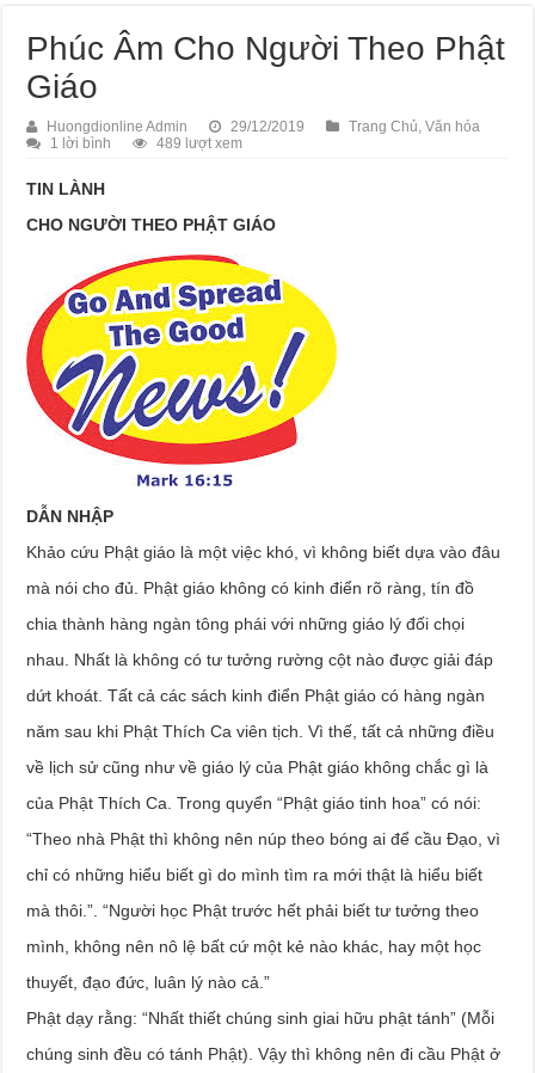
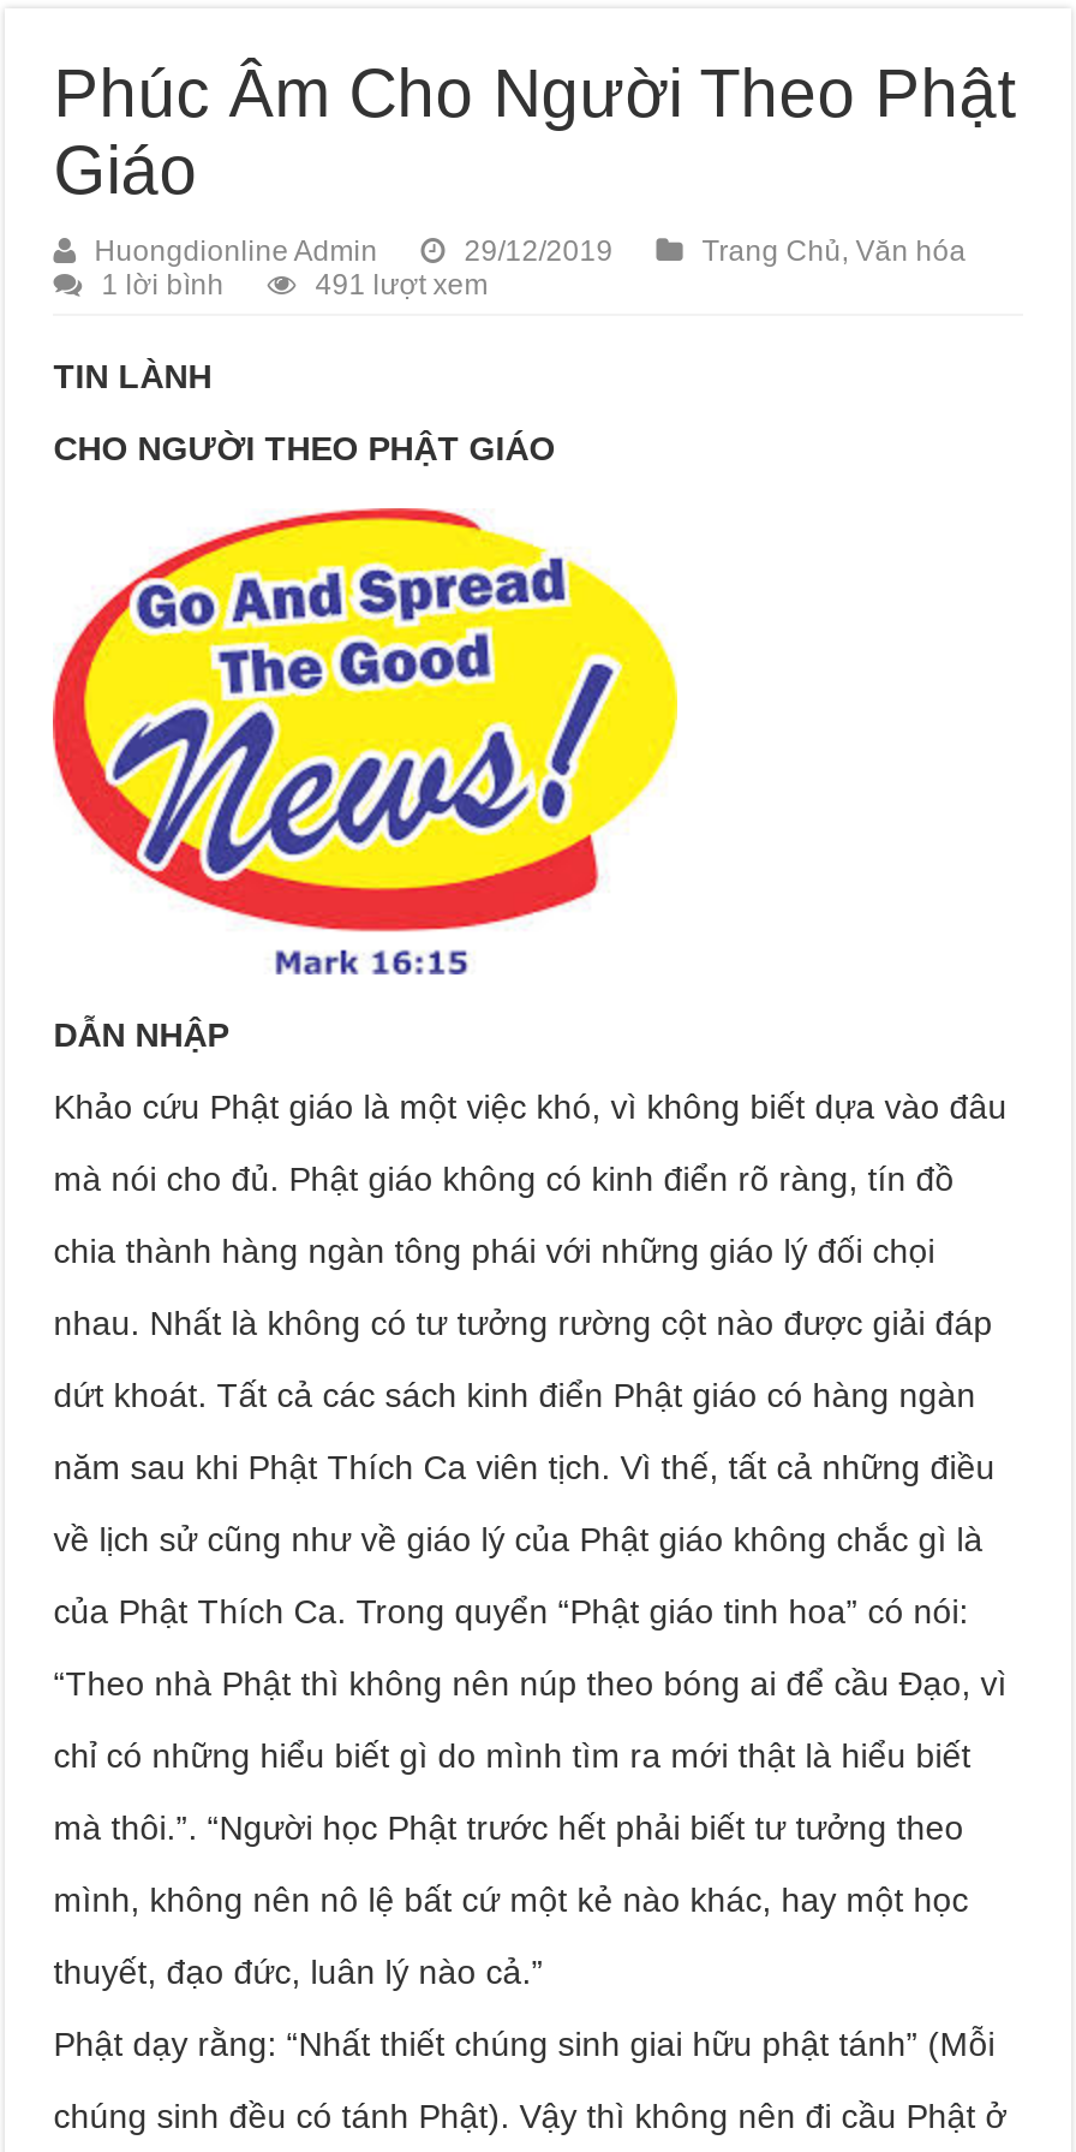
- 489 lượt xem
+ 491 lượt xem
